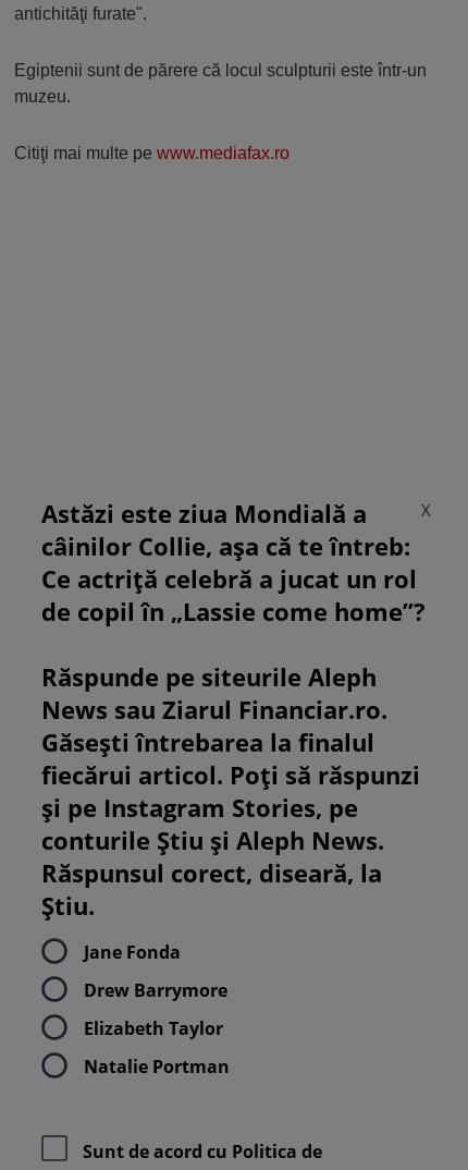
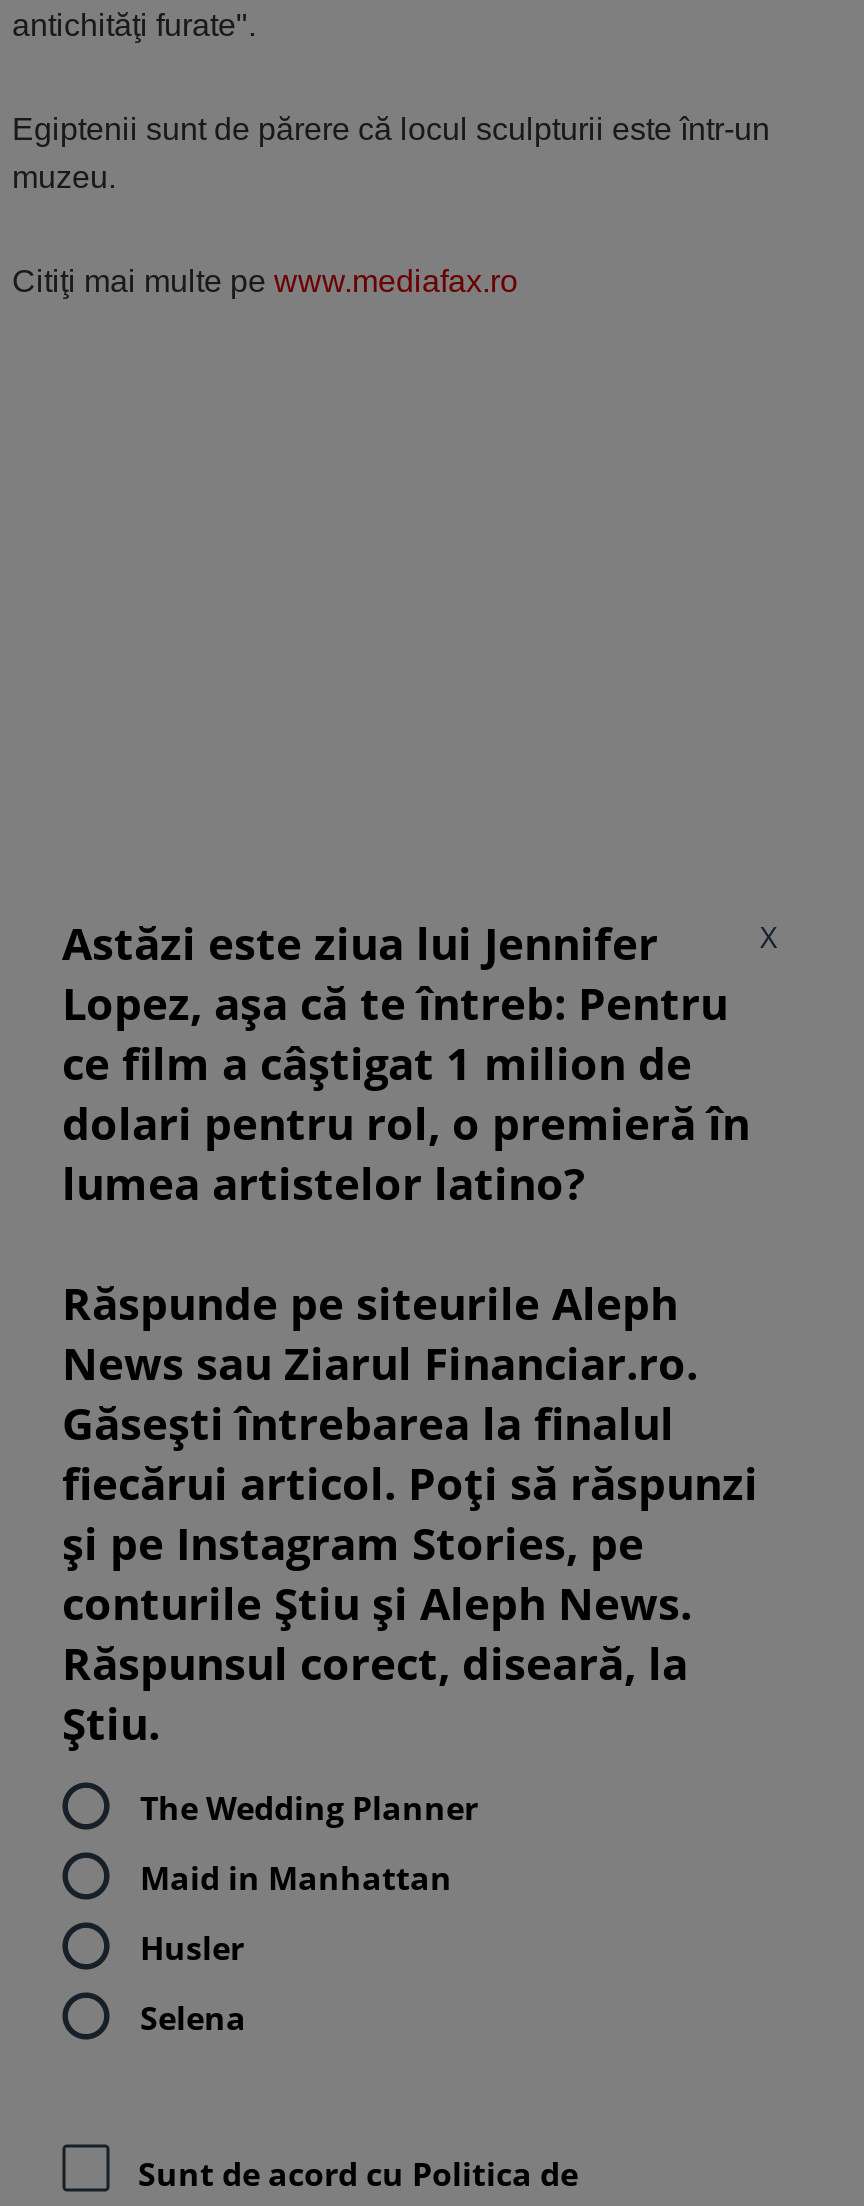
- Astăzi este ziua Mondială a
- câinilor Collie, așa că te întreb:
- Ce actriță celebră a jucat un rol
- de copil în „Lassie come home”?
+ Astăzi este ziua lui Jennifer
+ Lopez, așa că te întreb: Pentru
+ ce film a câștigat 1 milion de
+ dolari pentru rol, o premieră în
+ lumea artistelor latino?

- Jane Fonda
+ The Wedding Planner

- Drew Barrymore
+ Maid in Manhattan

- Elizabeth Taylor
+ Husler

- Natalie Portman
+ Selena
